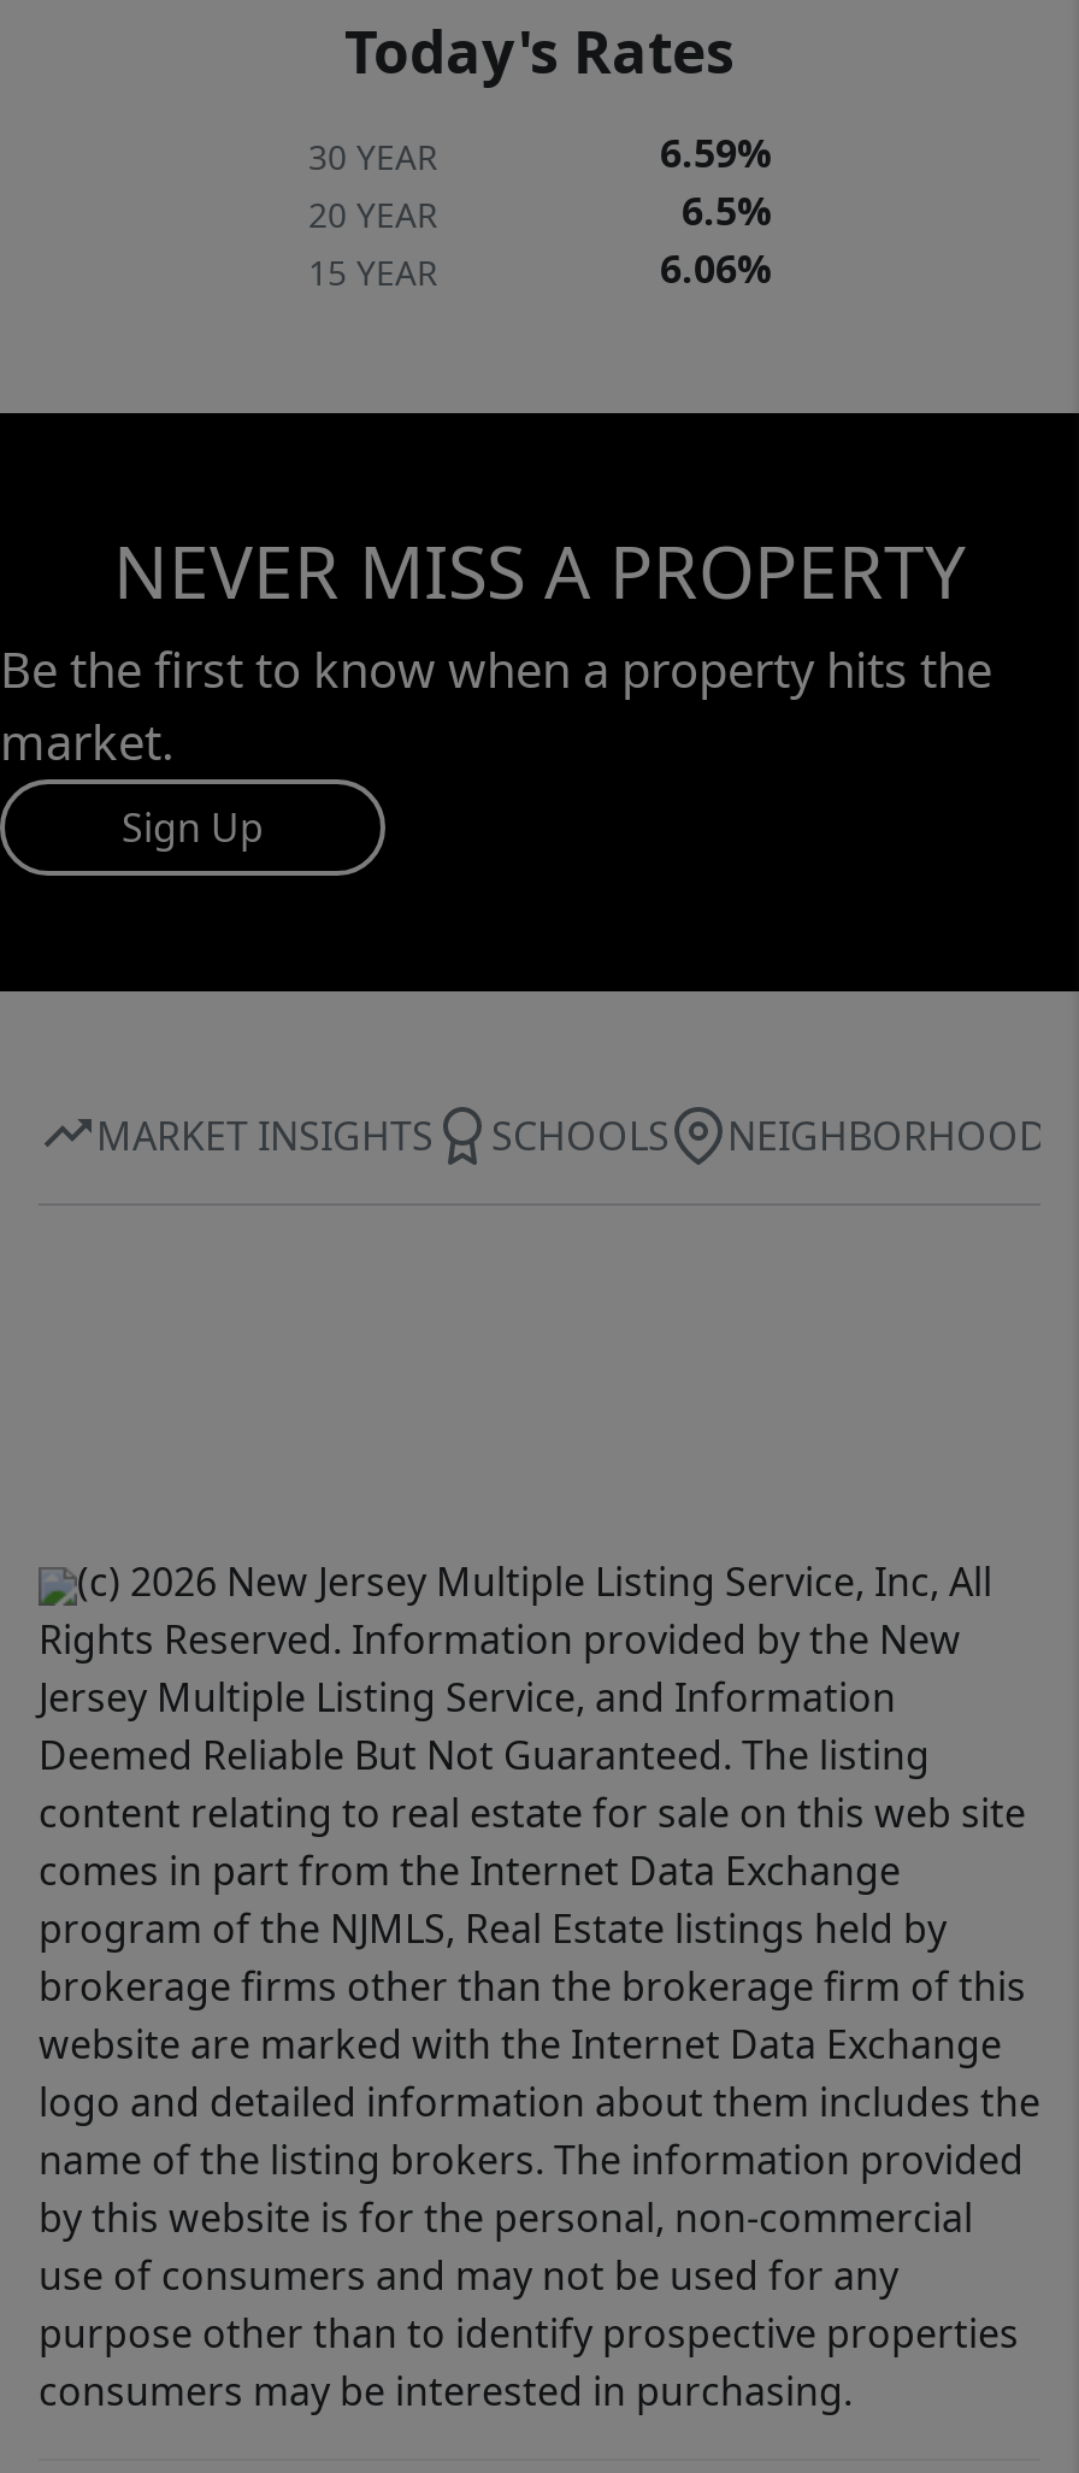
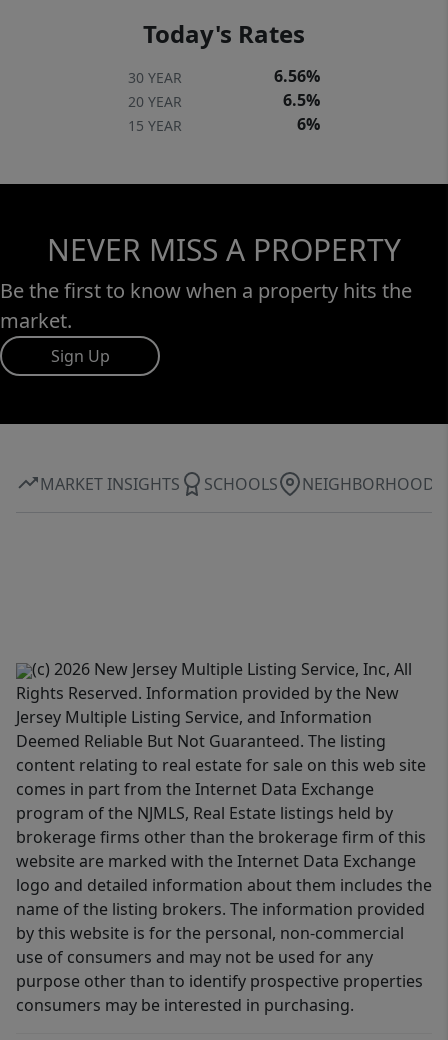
- 6.59%
+ 6.56%

- 6.06%
+ 6%
